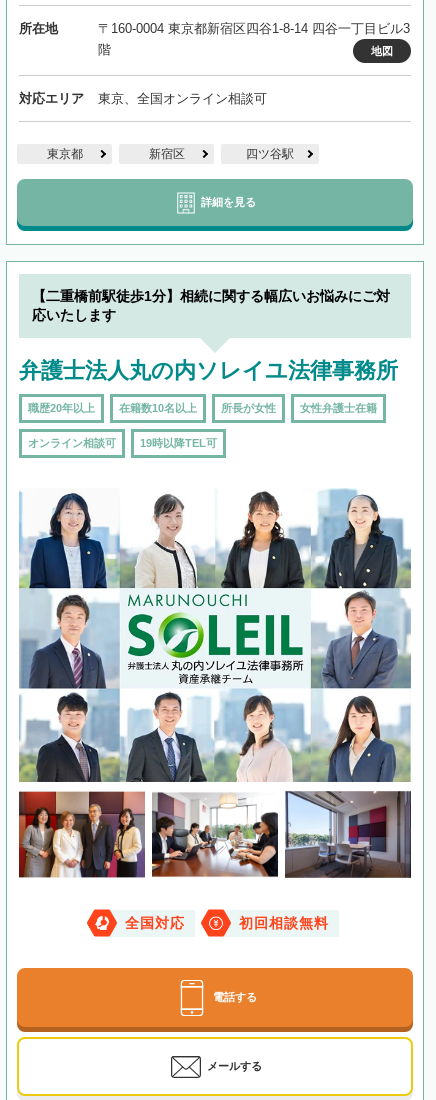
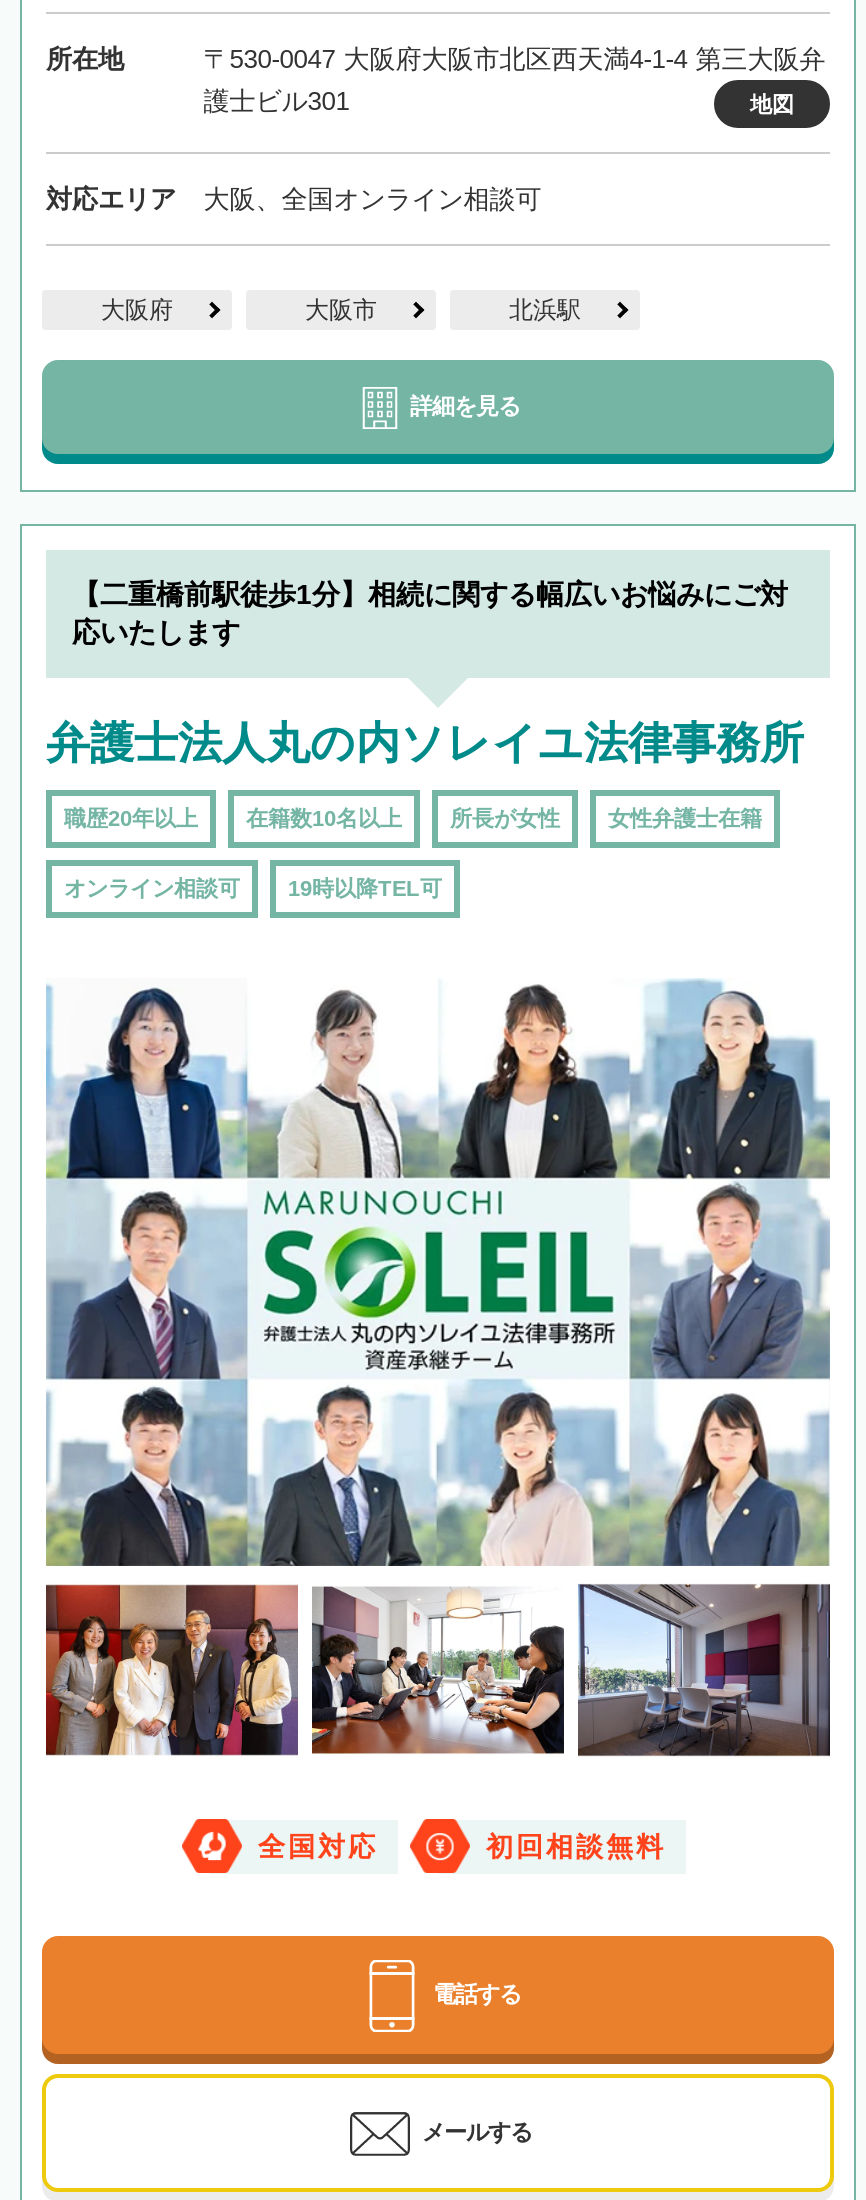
- 〒160-0004 東京都新宿区四谷1-8-14 四谷一丁目ビル3
- 階
+ 〒530-0047 大阪府大阪市北区西天満4-1-4 第三大阪弁
+ 護士ビル301

- 東京、全国オンライン相談可
+ 大阪、全国オンライン相談可

- 東京都
- 新宿区
- 四ツ谷駅
+ 大阪府
+ 大阪市
+ 北浜駅
